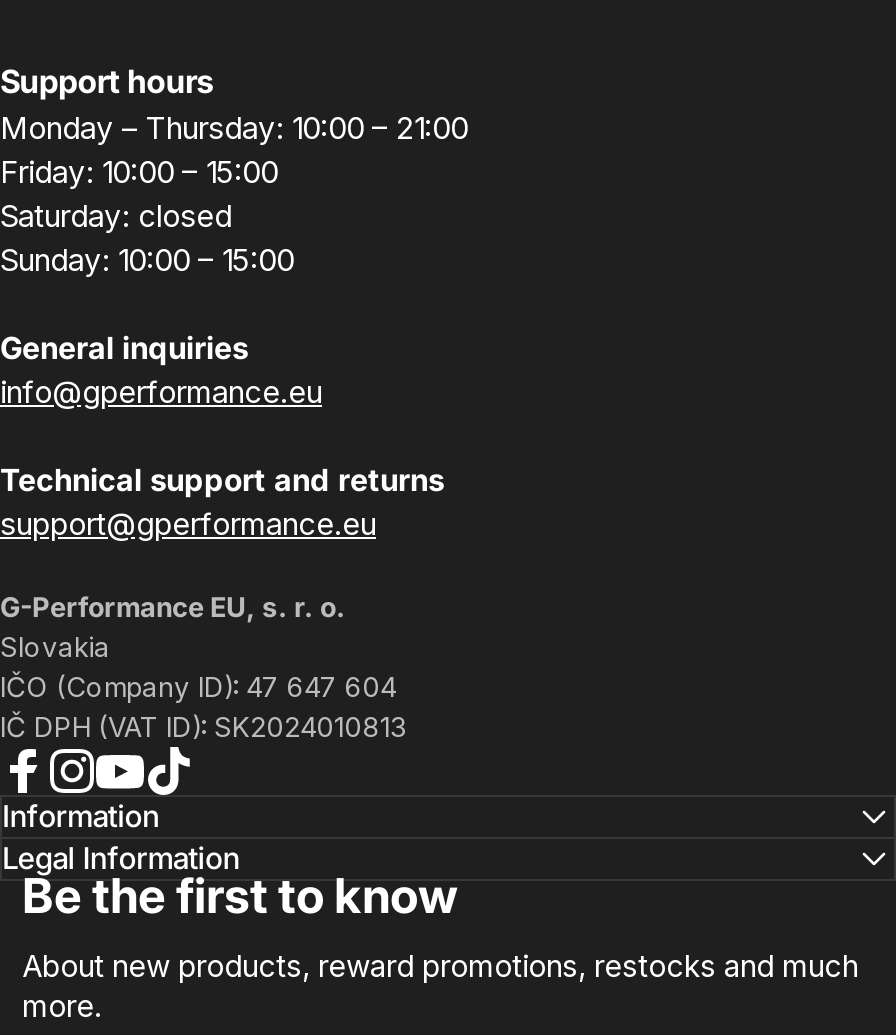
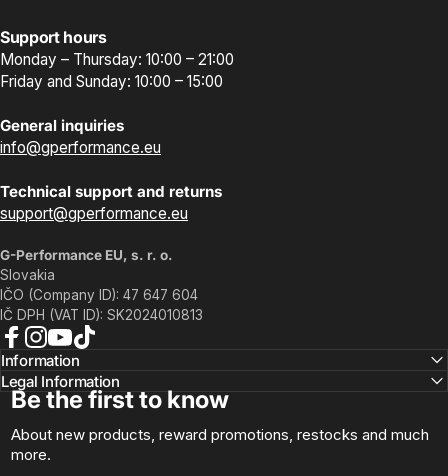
- Friday: 10:00 – 15:00
- Saturday: closed
- Sunday: 10:00 – 15:00
+ Friday and Sunday: 10:00 – 15:00
